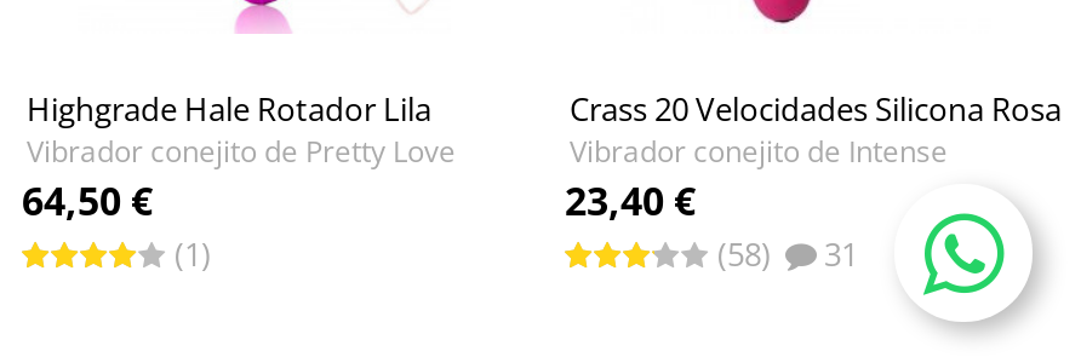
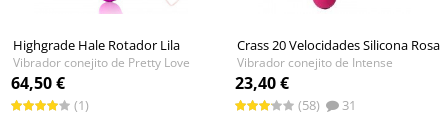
- [image]
